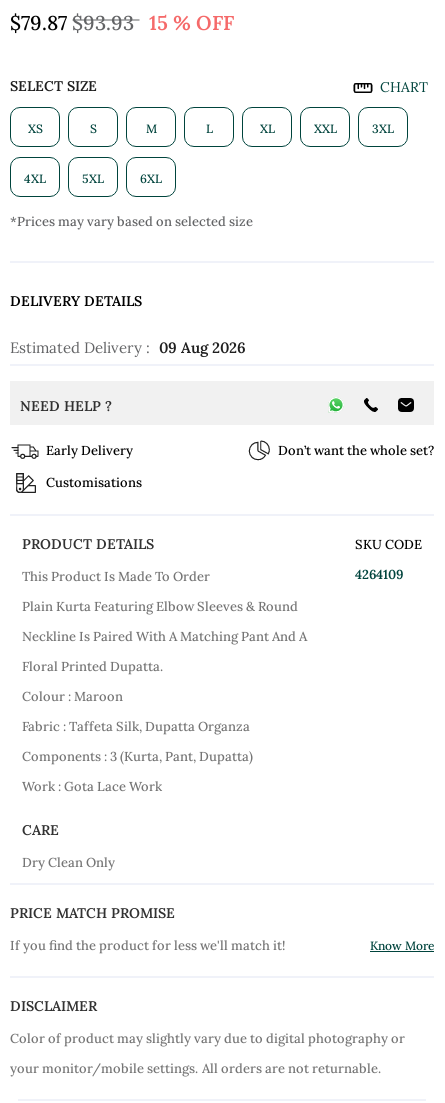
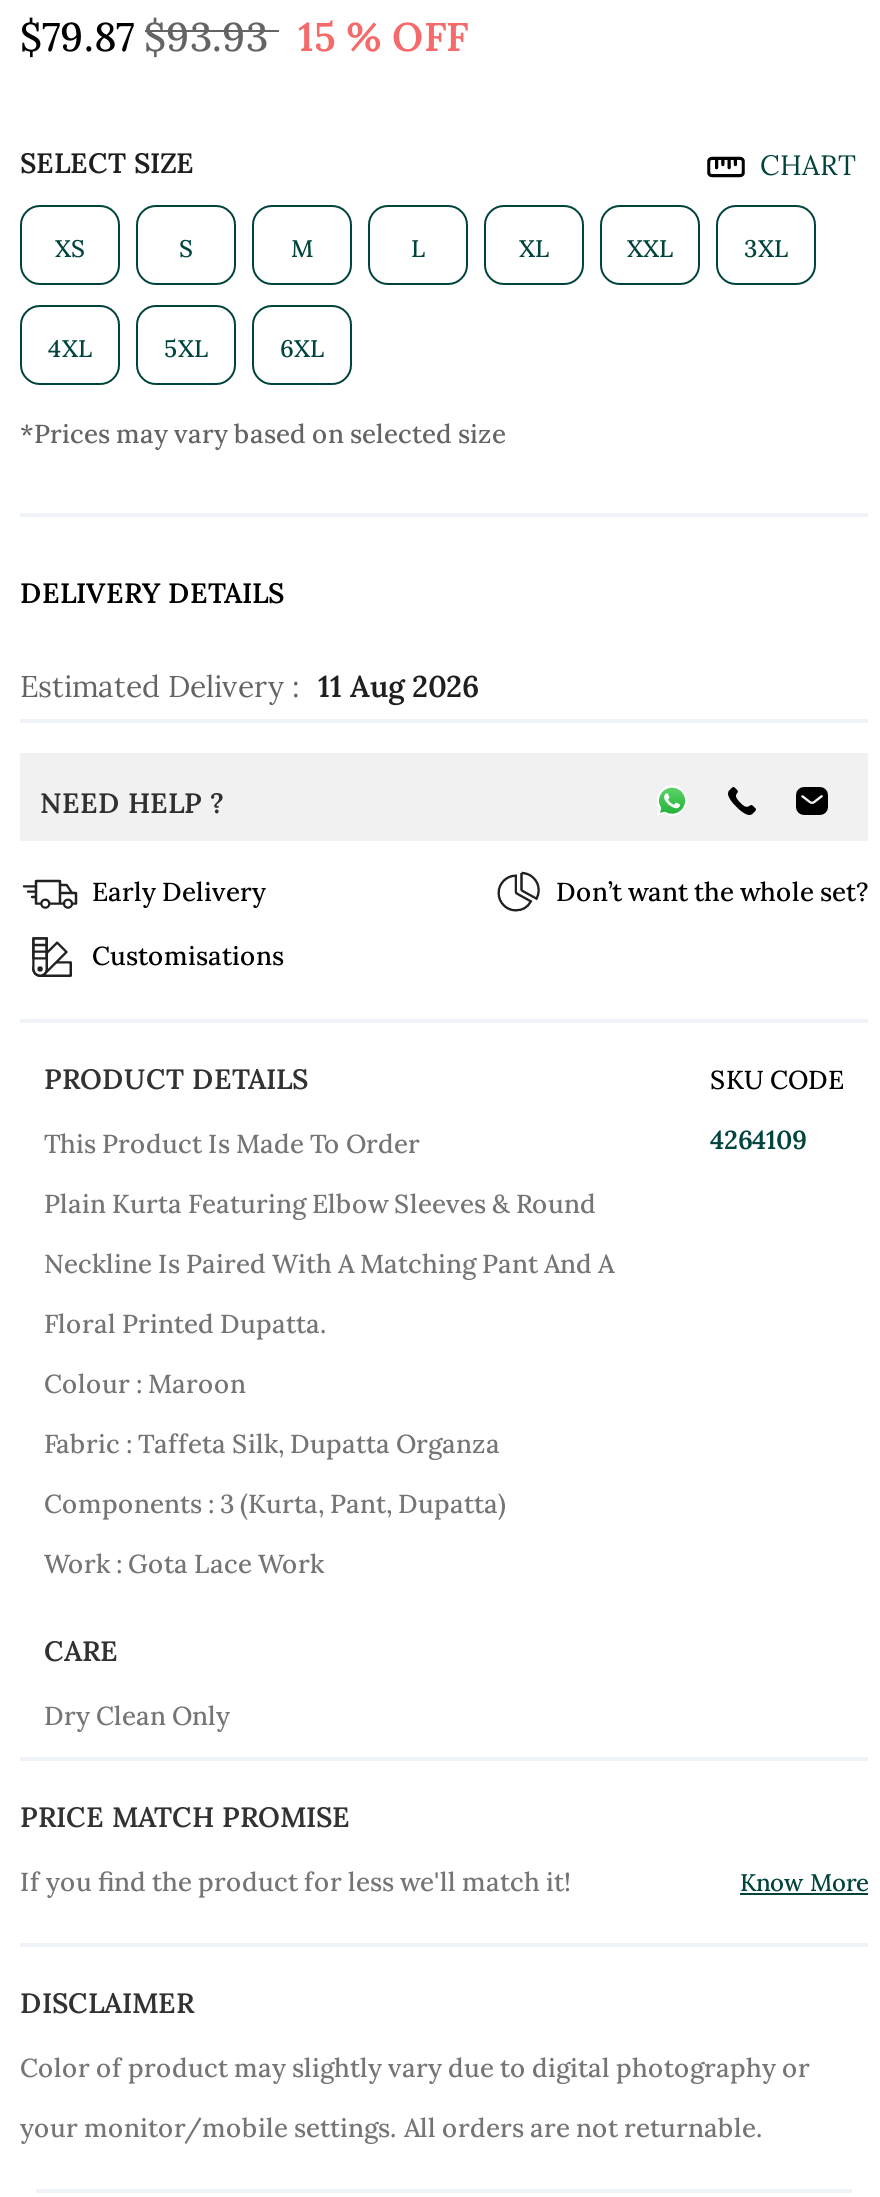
- Estimated Delivery : 09 Aug 2026
+ Estimated Delivery : 11 Aug 2026
